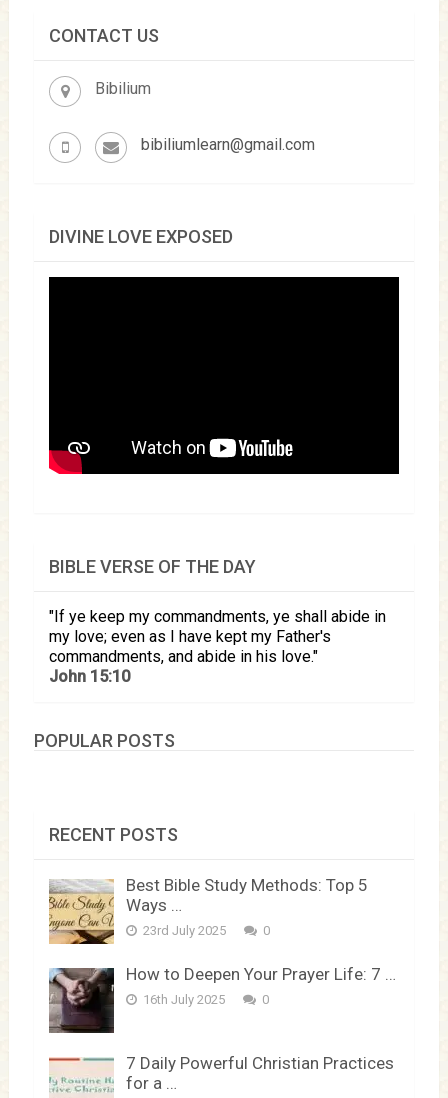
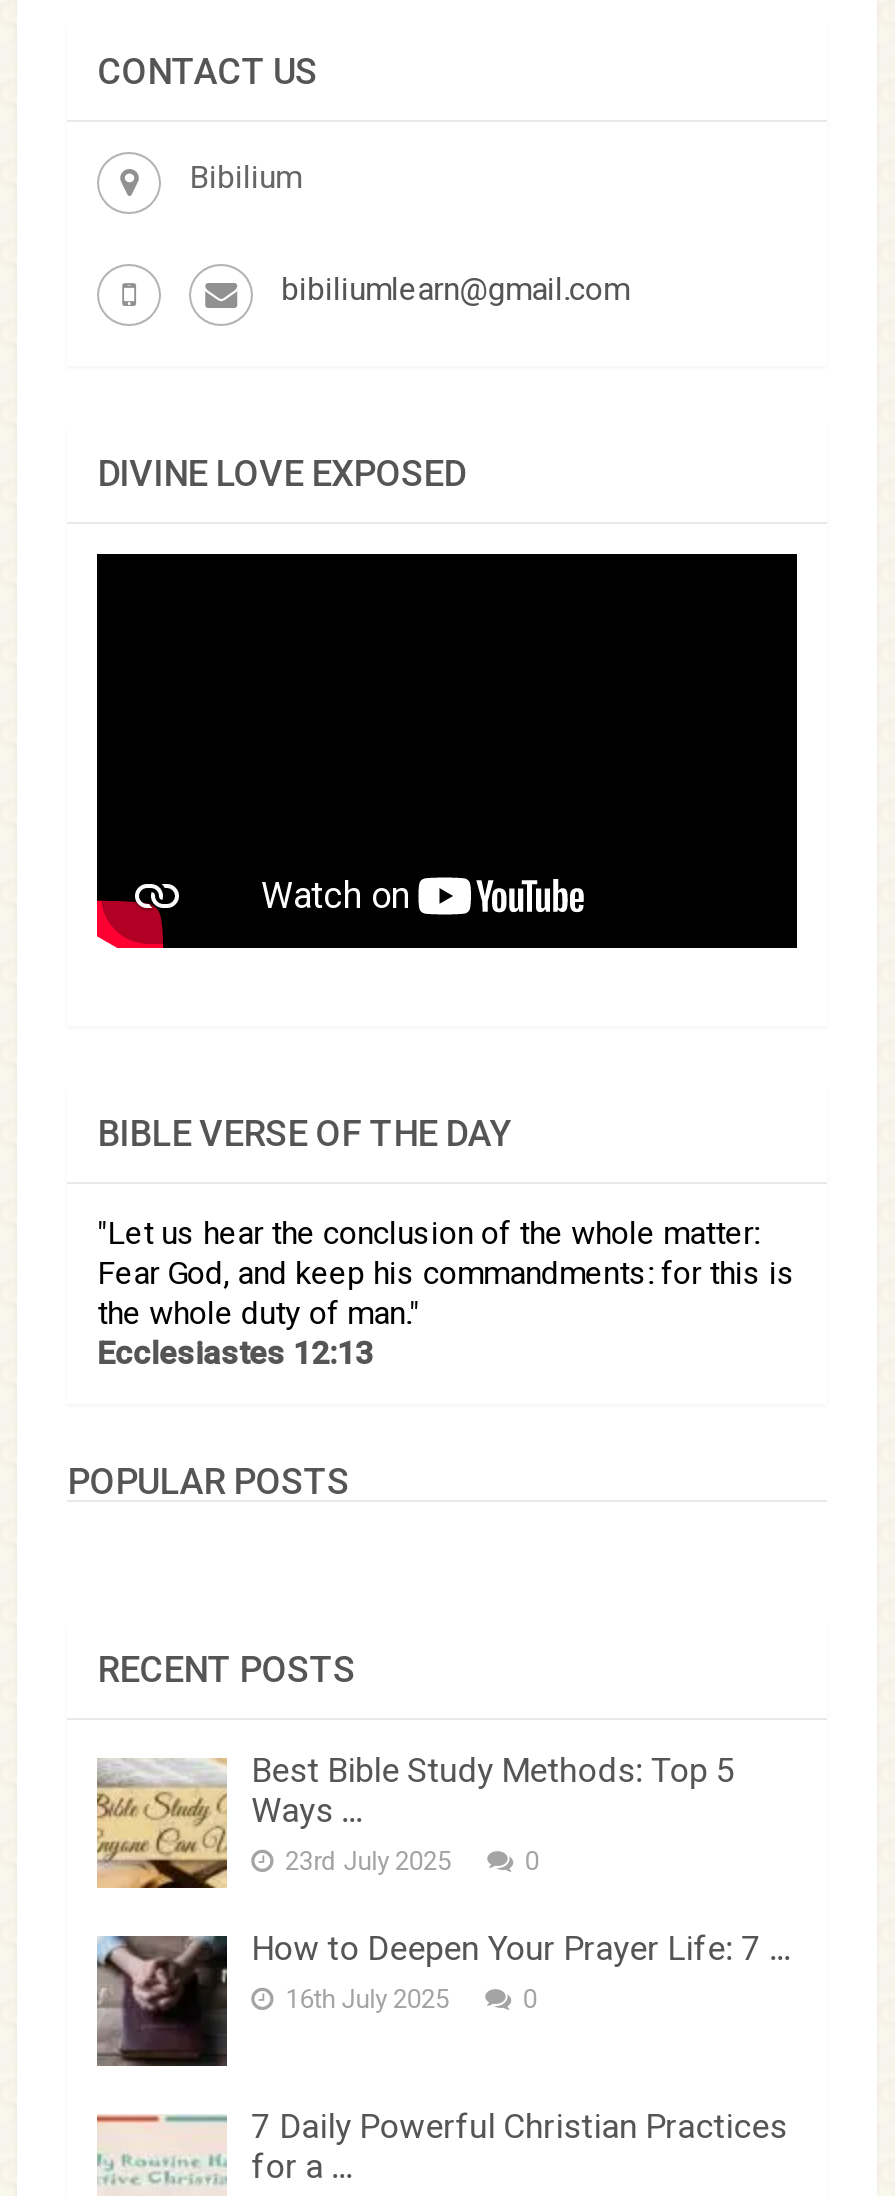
- If ye keep my commandments, ye shall abide in
- my love; even as I have kept my Father's
- commandments, and abide in his love.
- John 15:10
+ Let us hear the conclusion of the whole matter:
+ Fear God, and keep his commandments: for this is
+ the whole duty of man.
+ Ecclesiastes 12:13
